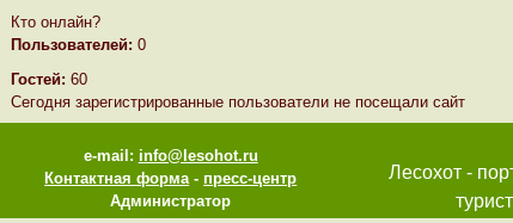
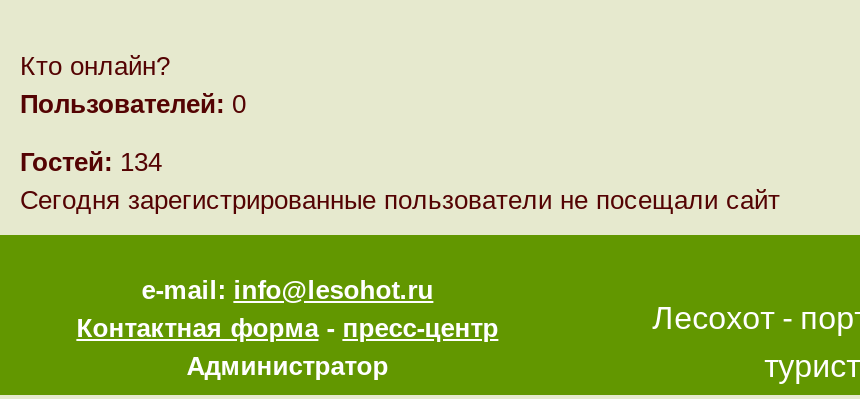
- Гостей: 60
+ Гостей: 134
